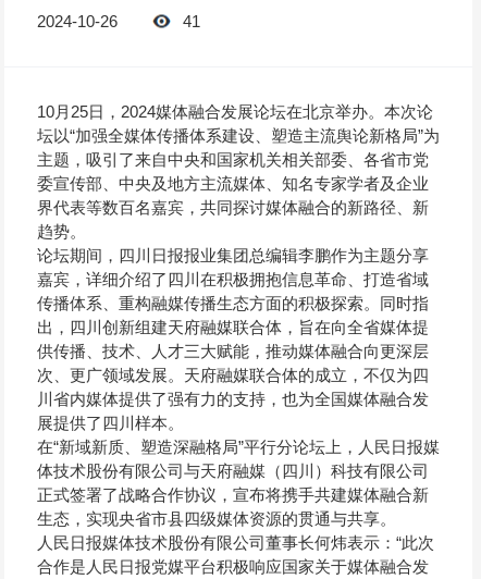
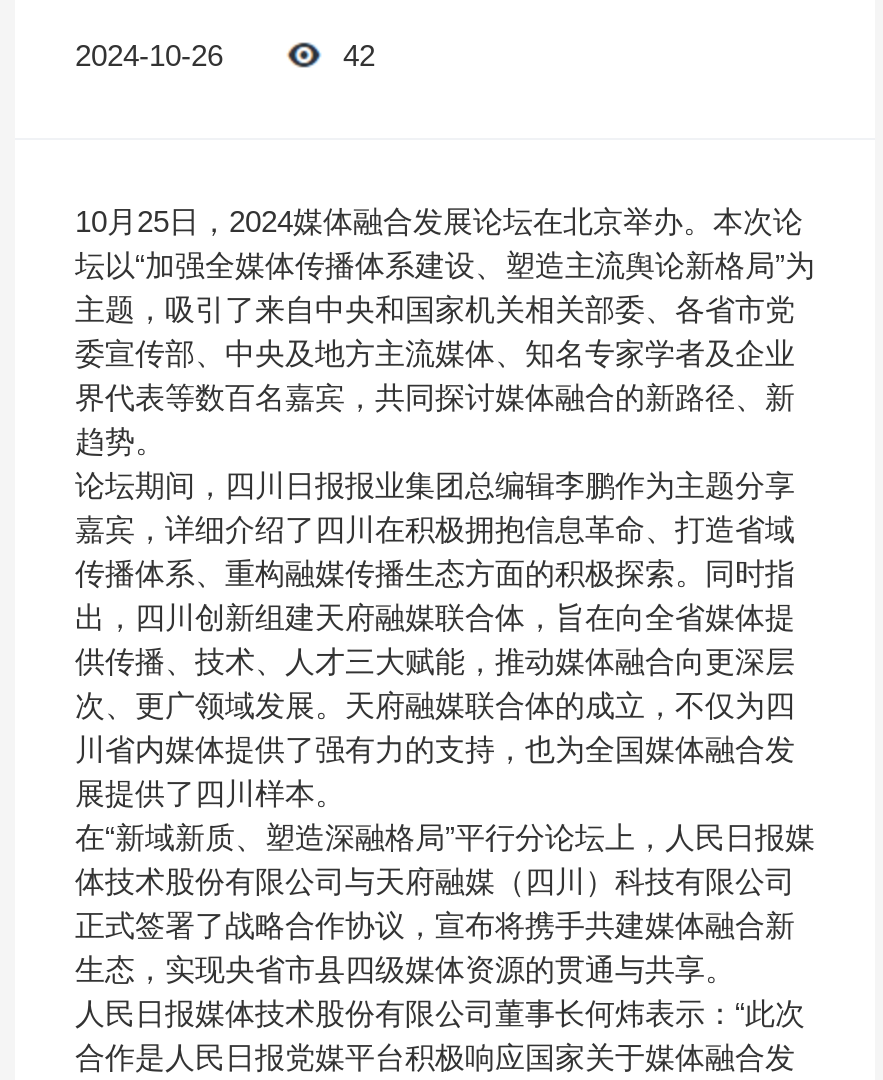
- 41
+ 42
